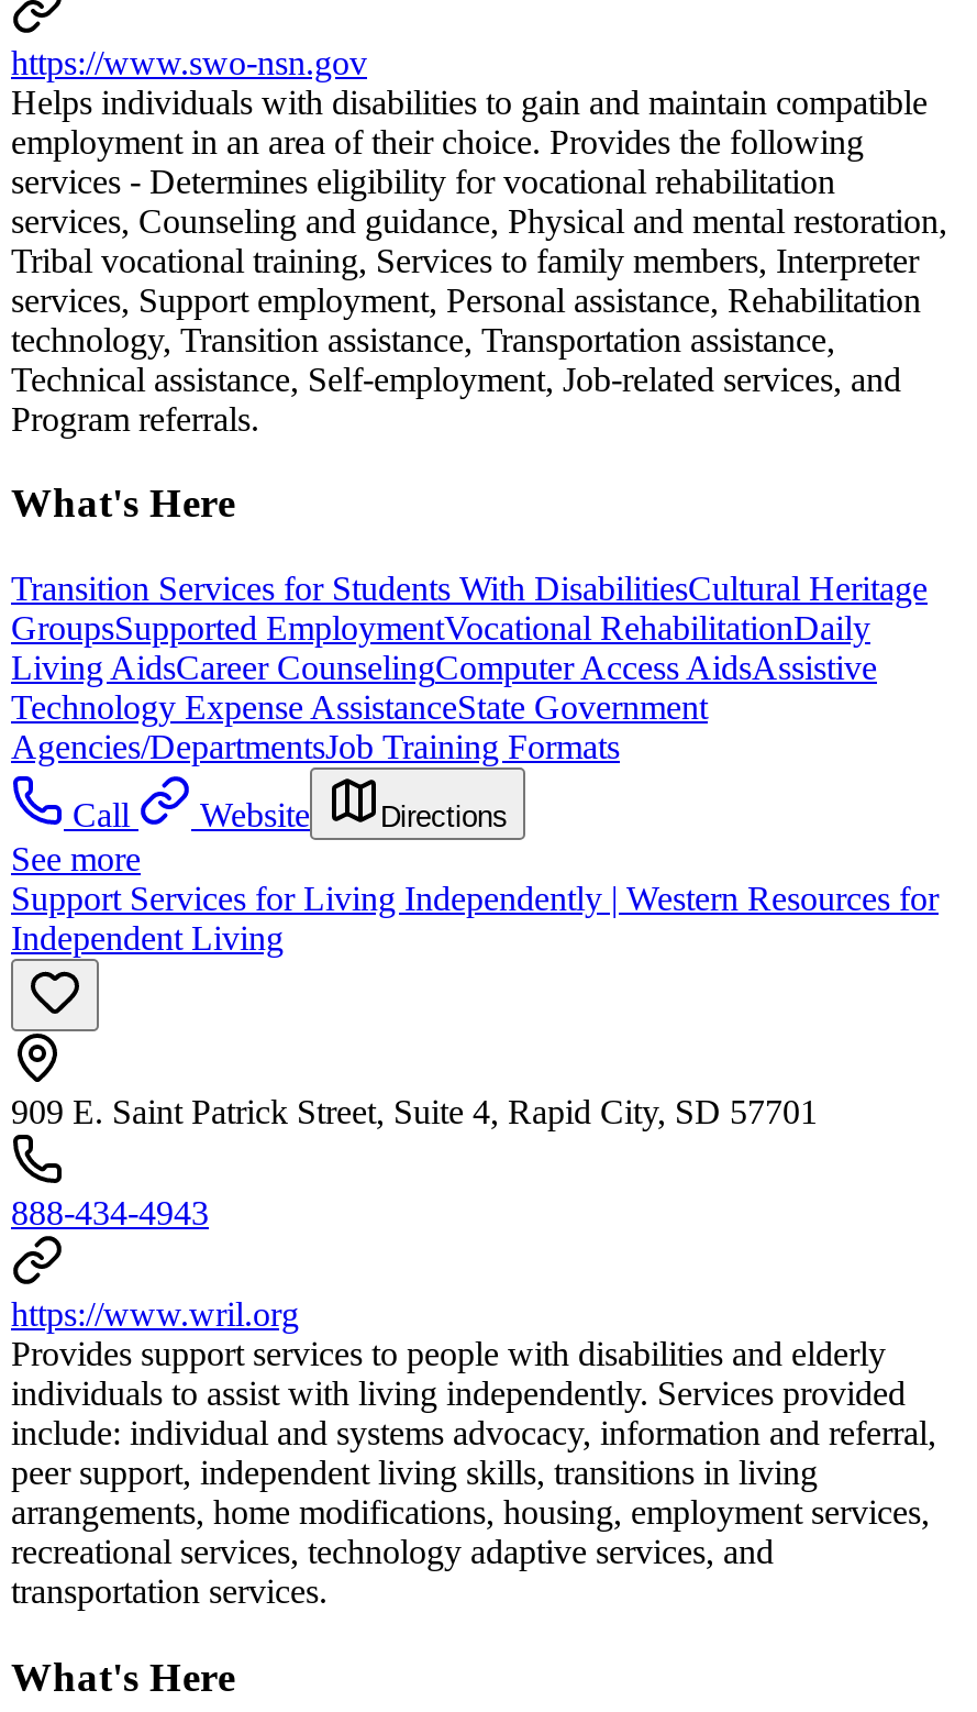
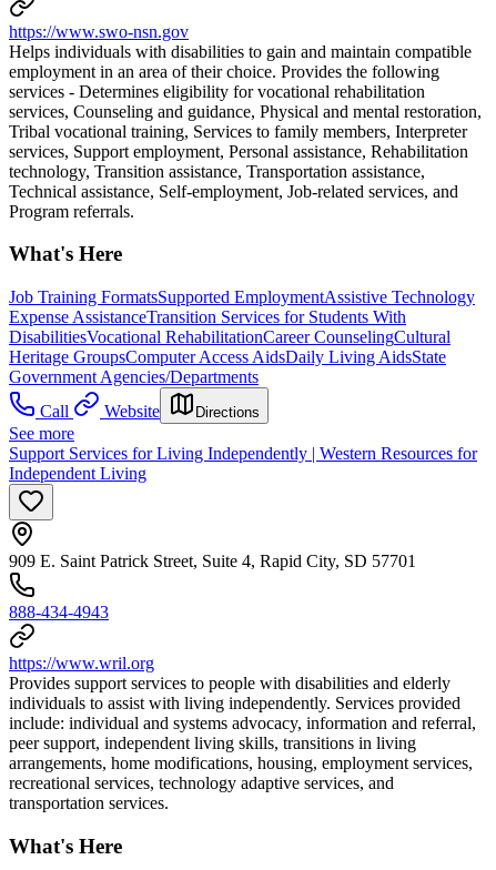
- Transition Services for Students With DisabilitiesCultural Heritage
- GroupsSupported EmploymentVocational RehabilitationDaily
- Living AidsCareer CounselingComputer Access AidsAssistive
- Technology Expense AssistanceState Government
- Agencies/DepartmentsJob Training Formats
+ Job Training FormatsSupported EmploymentAssistive Technology
+ Expense AssistanceTransition Services for Students With
+ DisabilitiesVocational RehabilitationCareer CounselingCultural
+ Heritage GroupsComputer Access AidsDaily Living AidsState
+ Government Agencies/Departments
